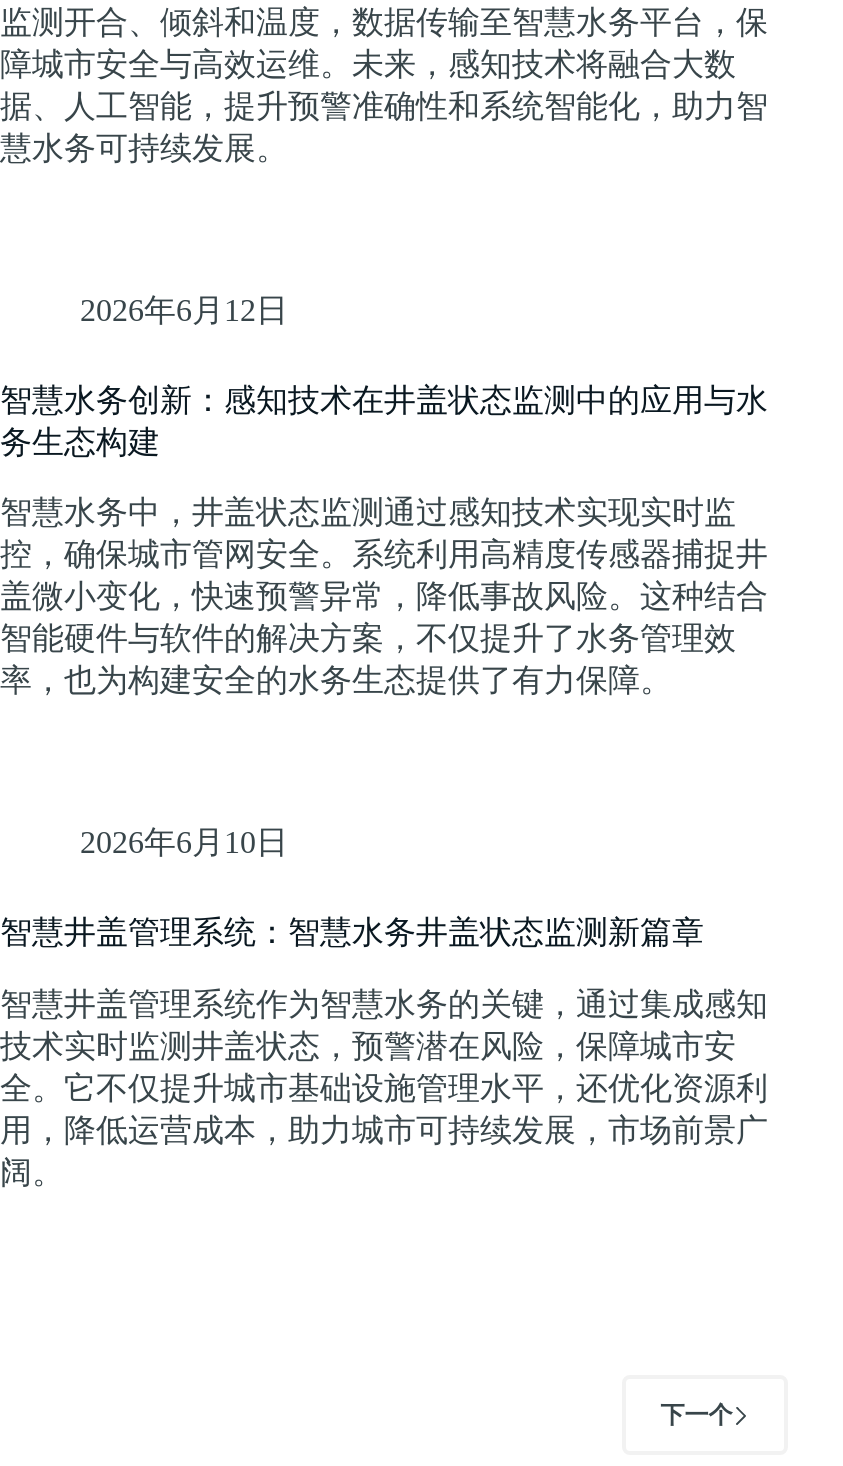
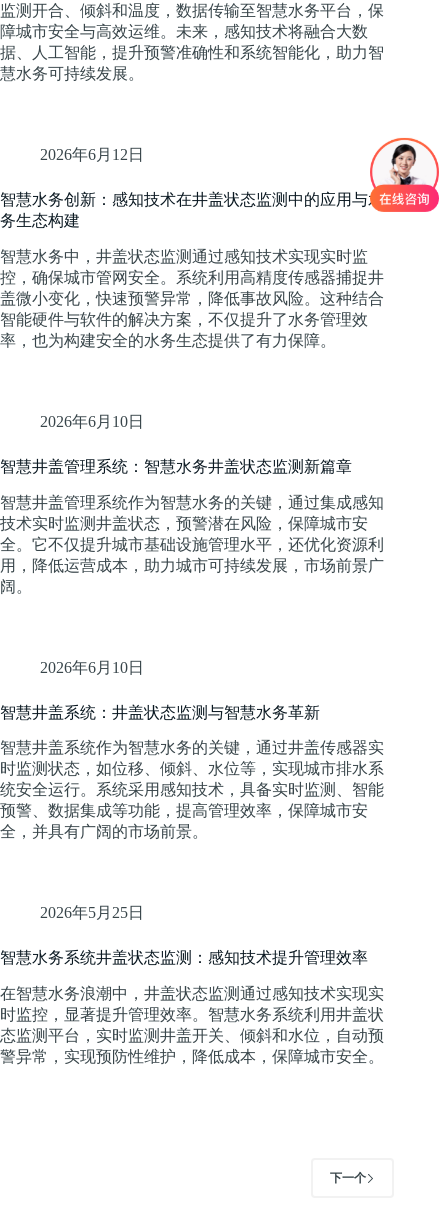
+ [image]

+ 2026年6月10日
+ 智慧井盖系统：井盖状态监测与智慧水务革新
+ 智慧井盖系统作为智慧水务的关键，通过井盖传感器实
+ 时监测状态，如位移、倾斜、水位等，实现城市排水系
+ 统安全运行。系统采用感知技术，具备实时监测、智能
+ 预警、数据集成等功能，提高管理效率，保障城市安
+ 全，并具有广阔的市场前景。

+ 2026年5月25日
+ 智慧水务系统井盖状态监测：感知技术提升管理效率
+ 在智慧水务浪潮中，井盖状态监测通过感知技术实现实
+ 时监控，显著提升管理效率。智慧水务系统利用井盖状
+ 态监测平台，实时监测井盖开关、倾斜和水位，自动预
+ 警异常，实现预防性维护，降低成本，保障城市安全。
